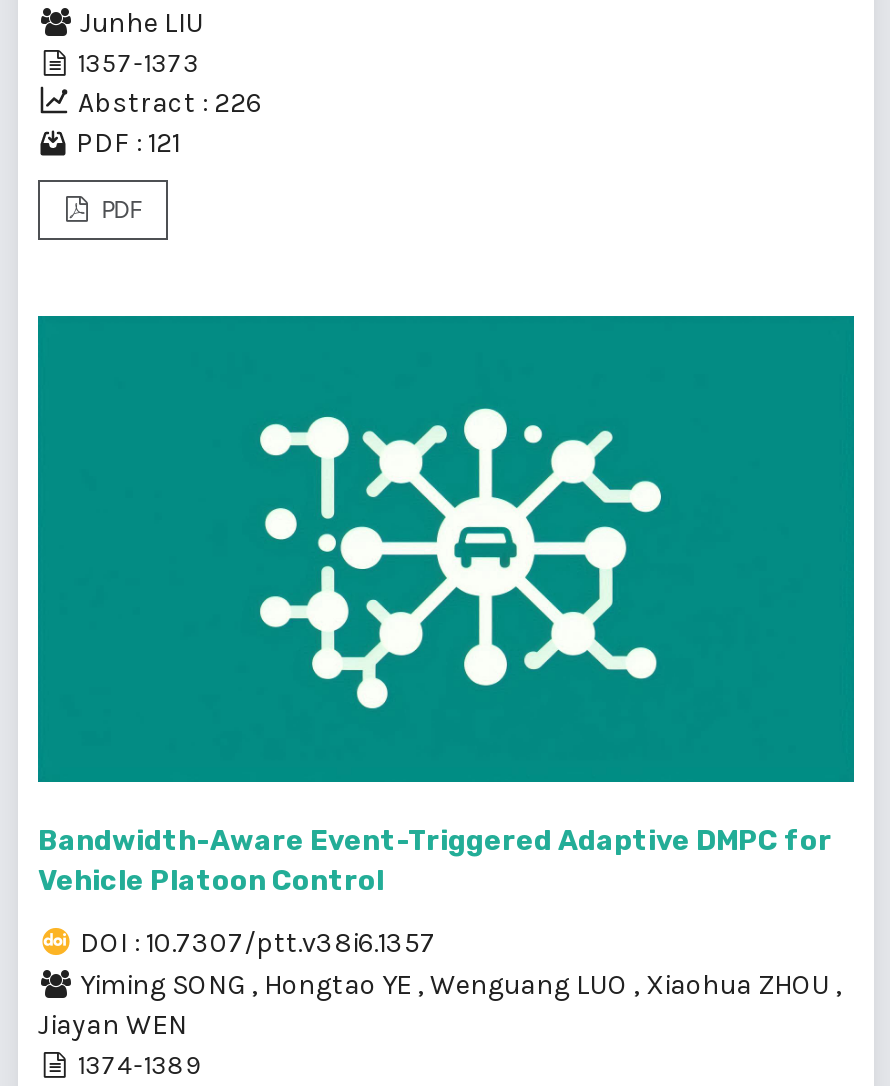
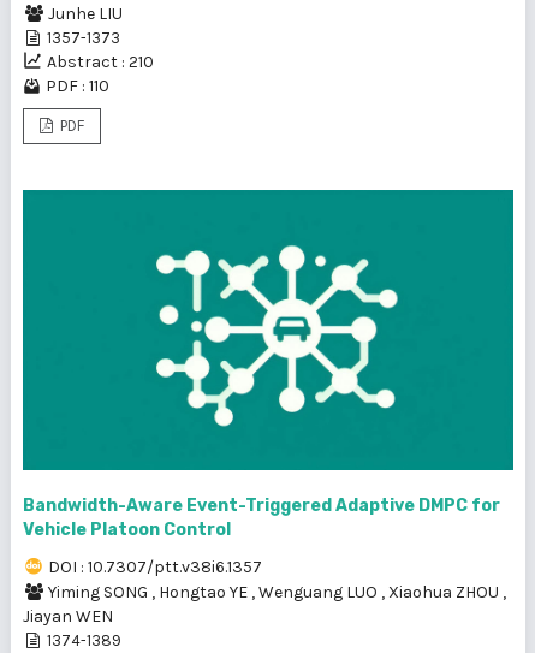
- Abstract : 226
+ Abstract : 210

- PDF : 121
+ PDF : 110
